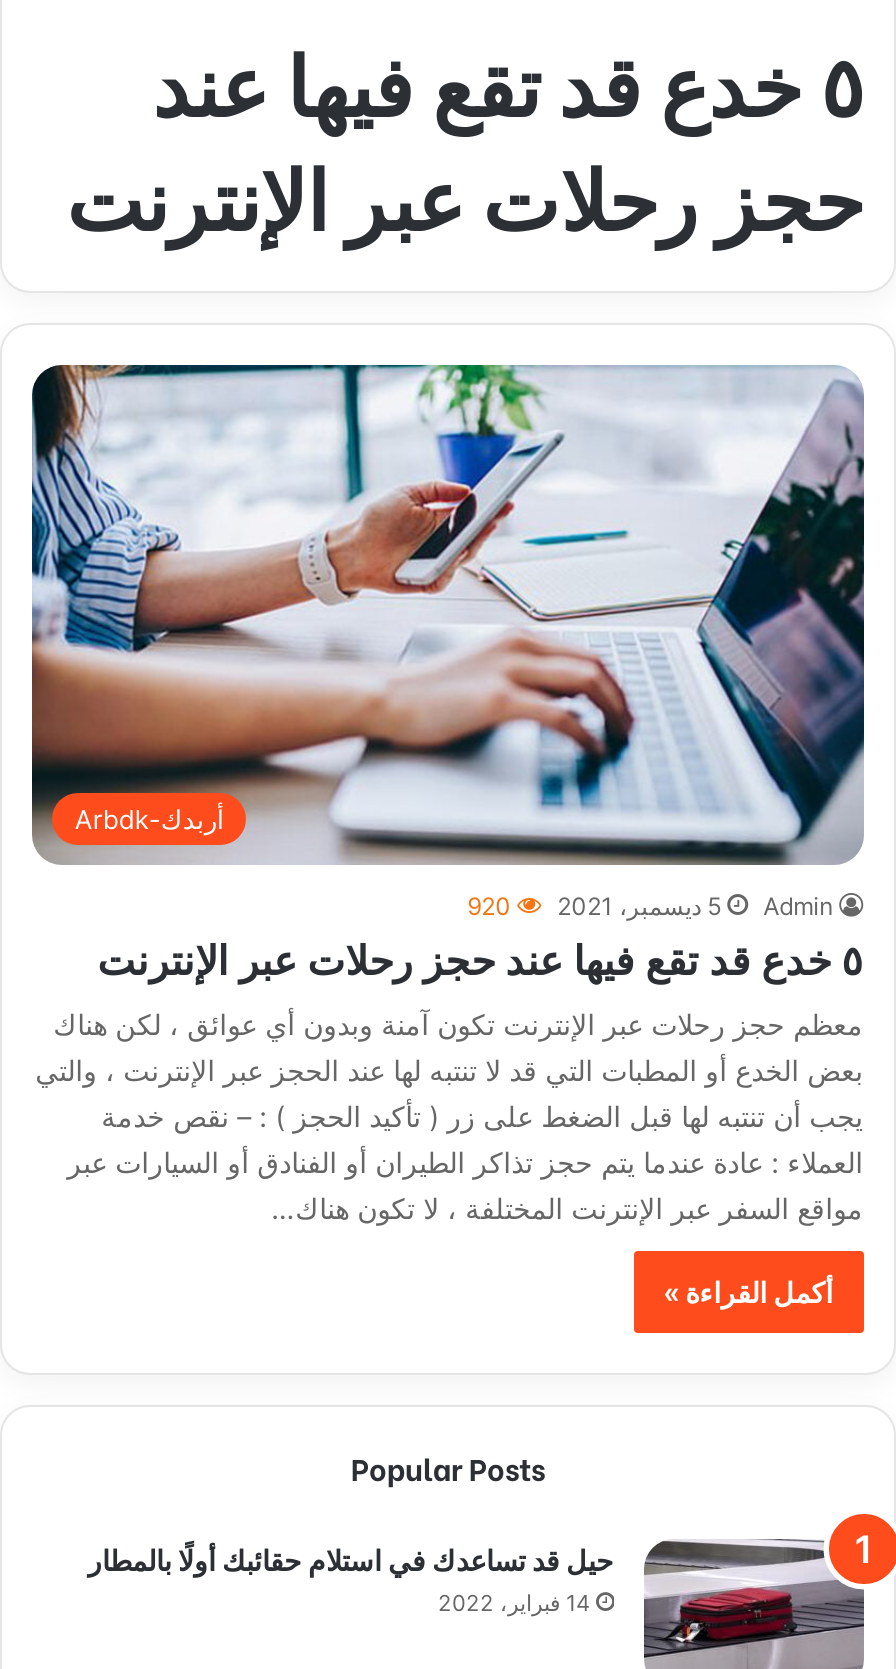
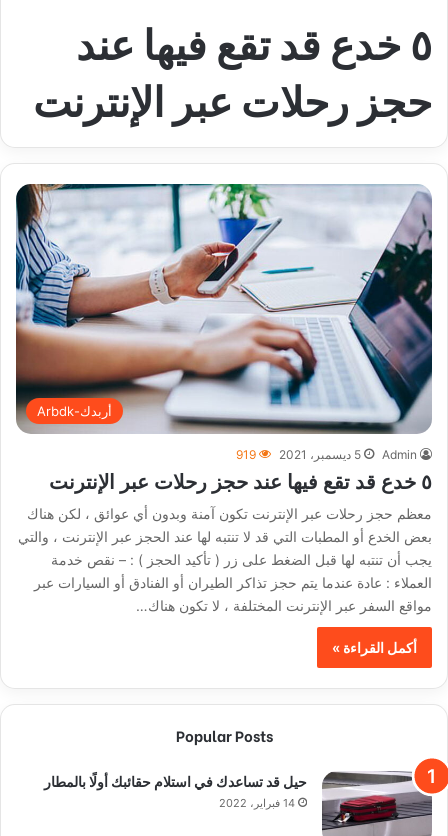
- 920
+ 919
